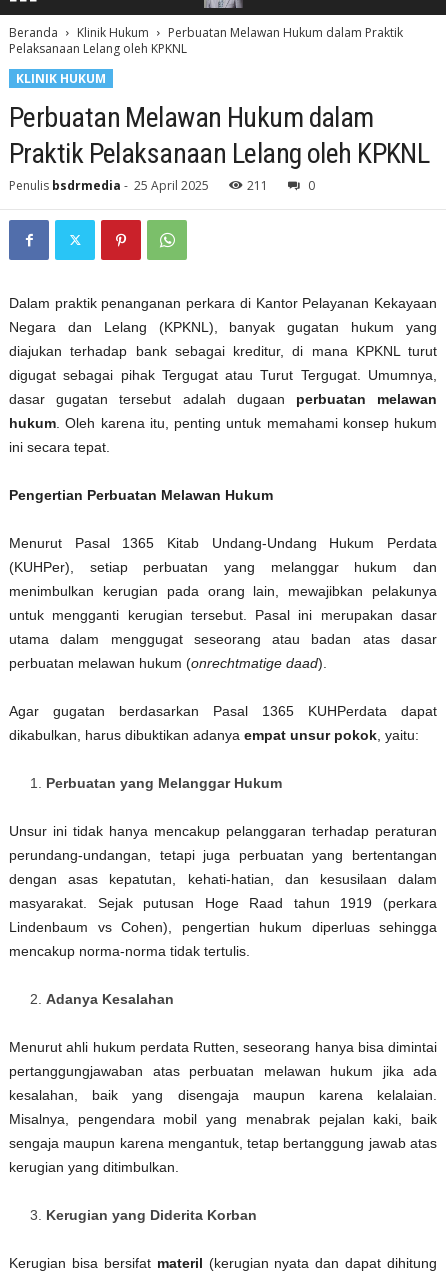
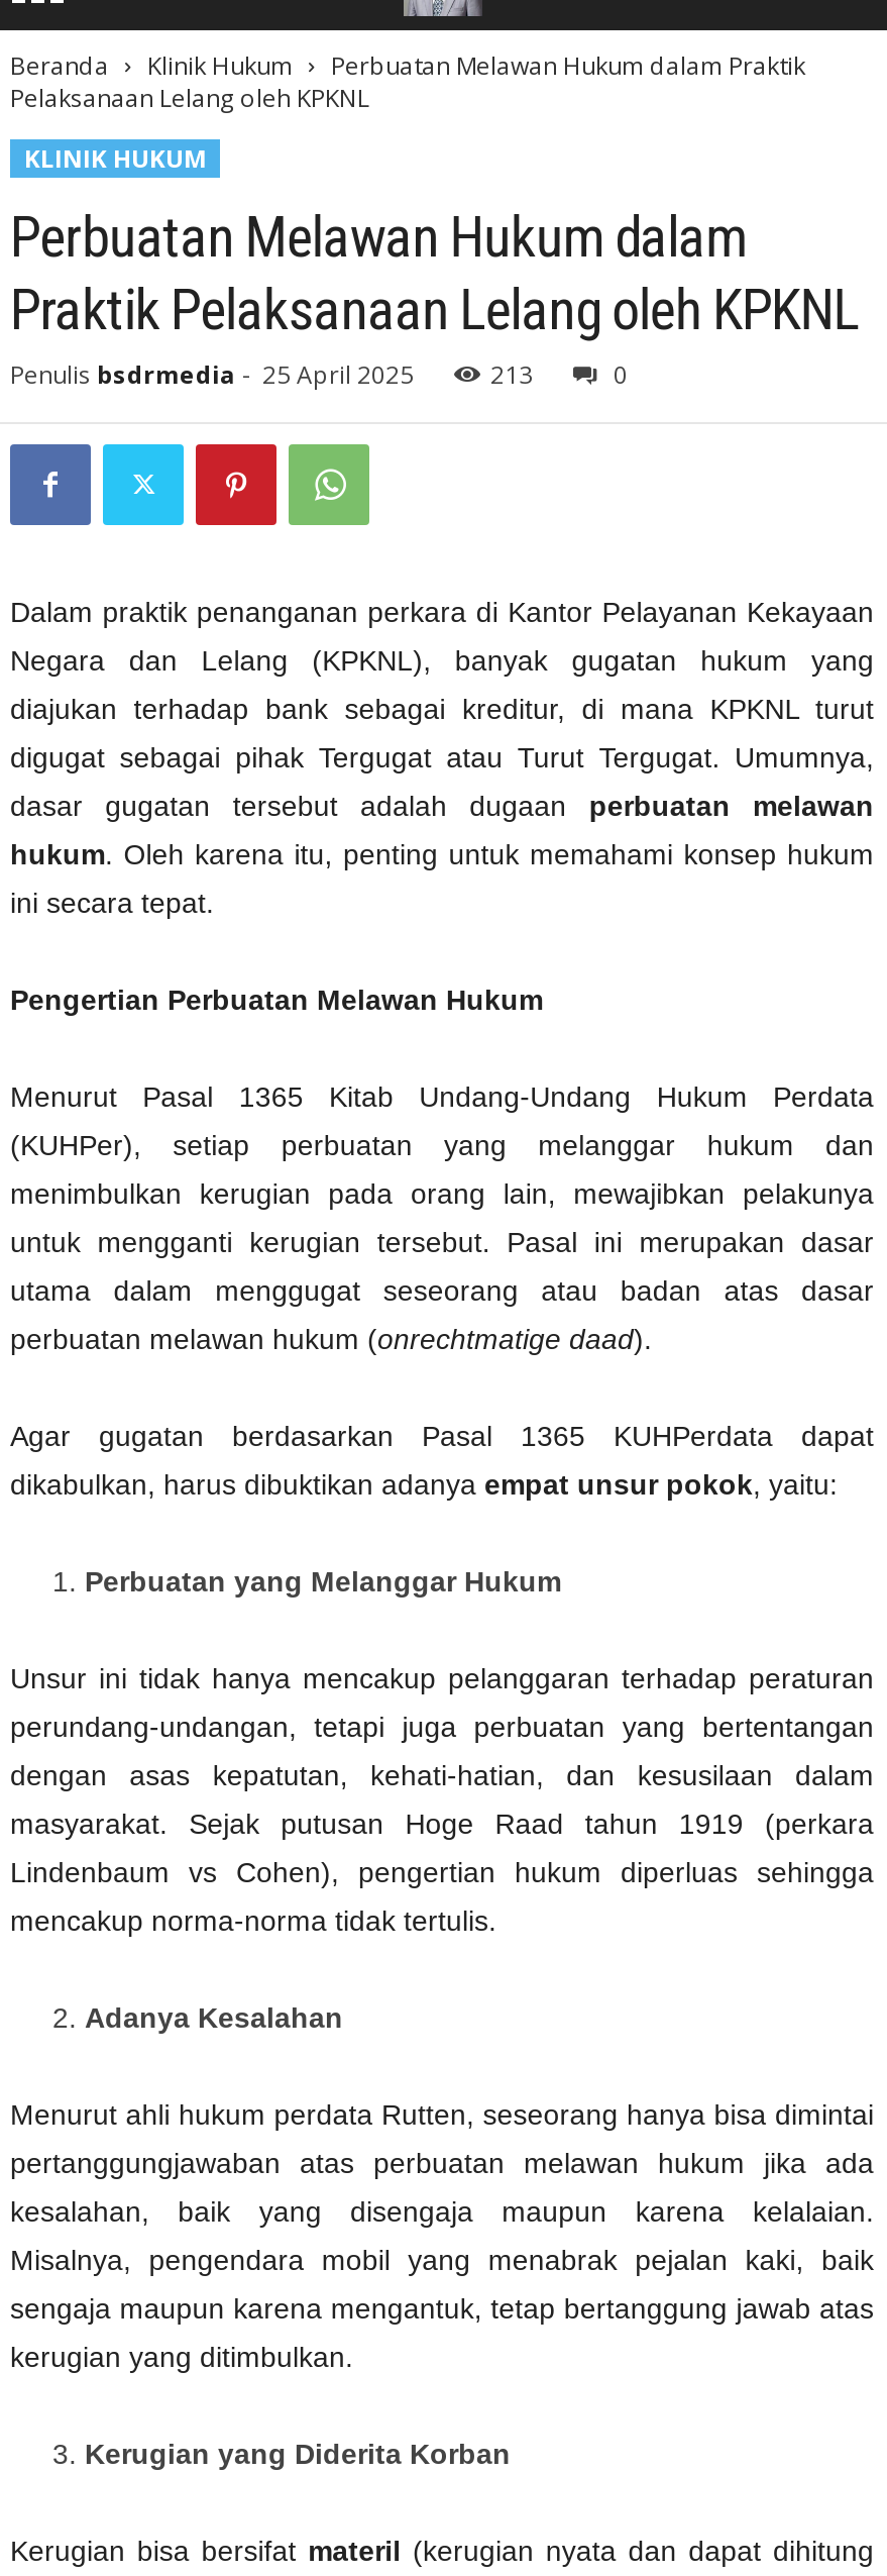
- 211
+ 213
